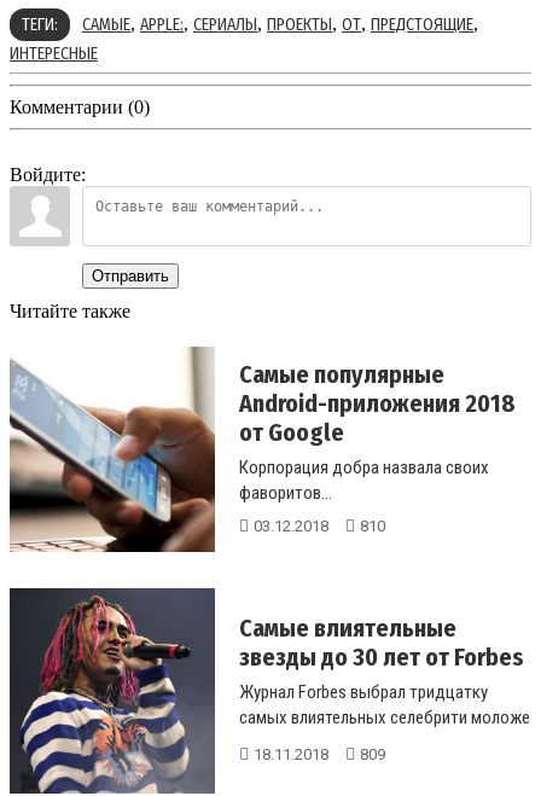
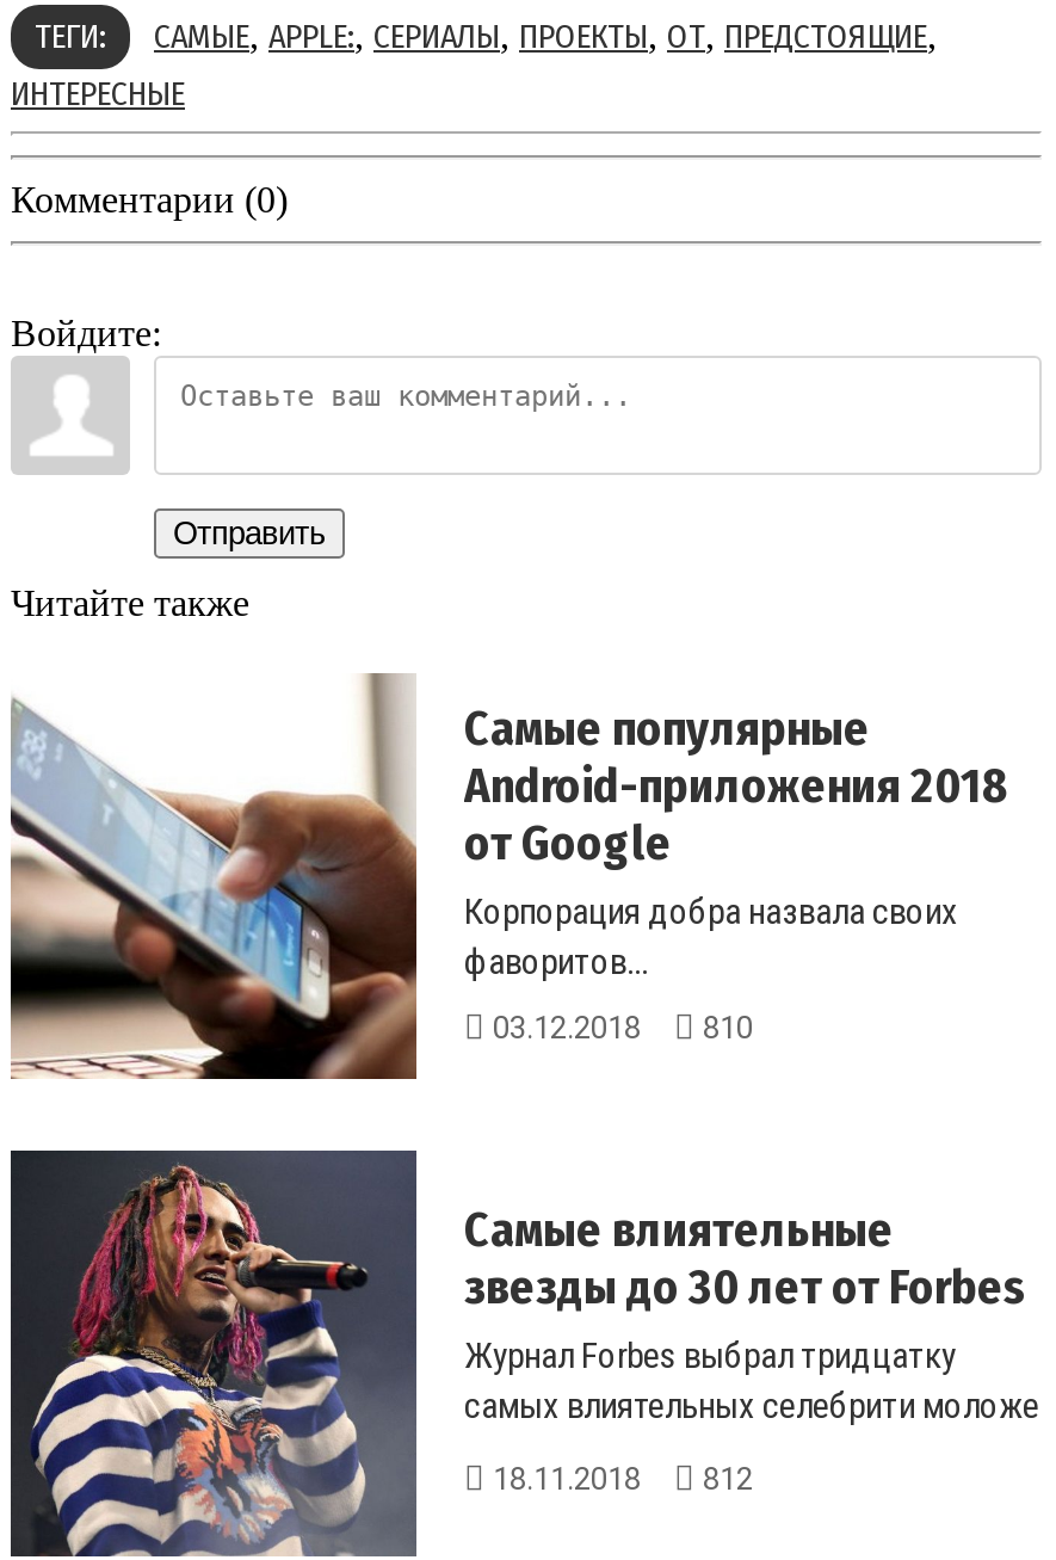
- 18.11.2018 809
+ 18.11.2018 812
